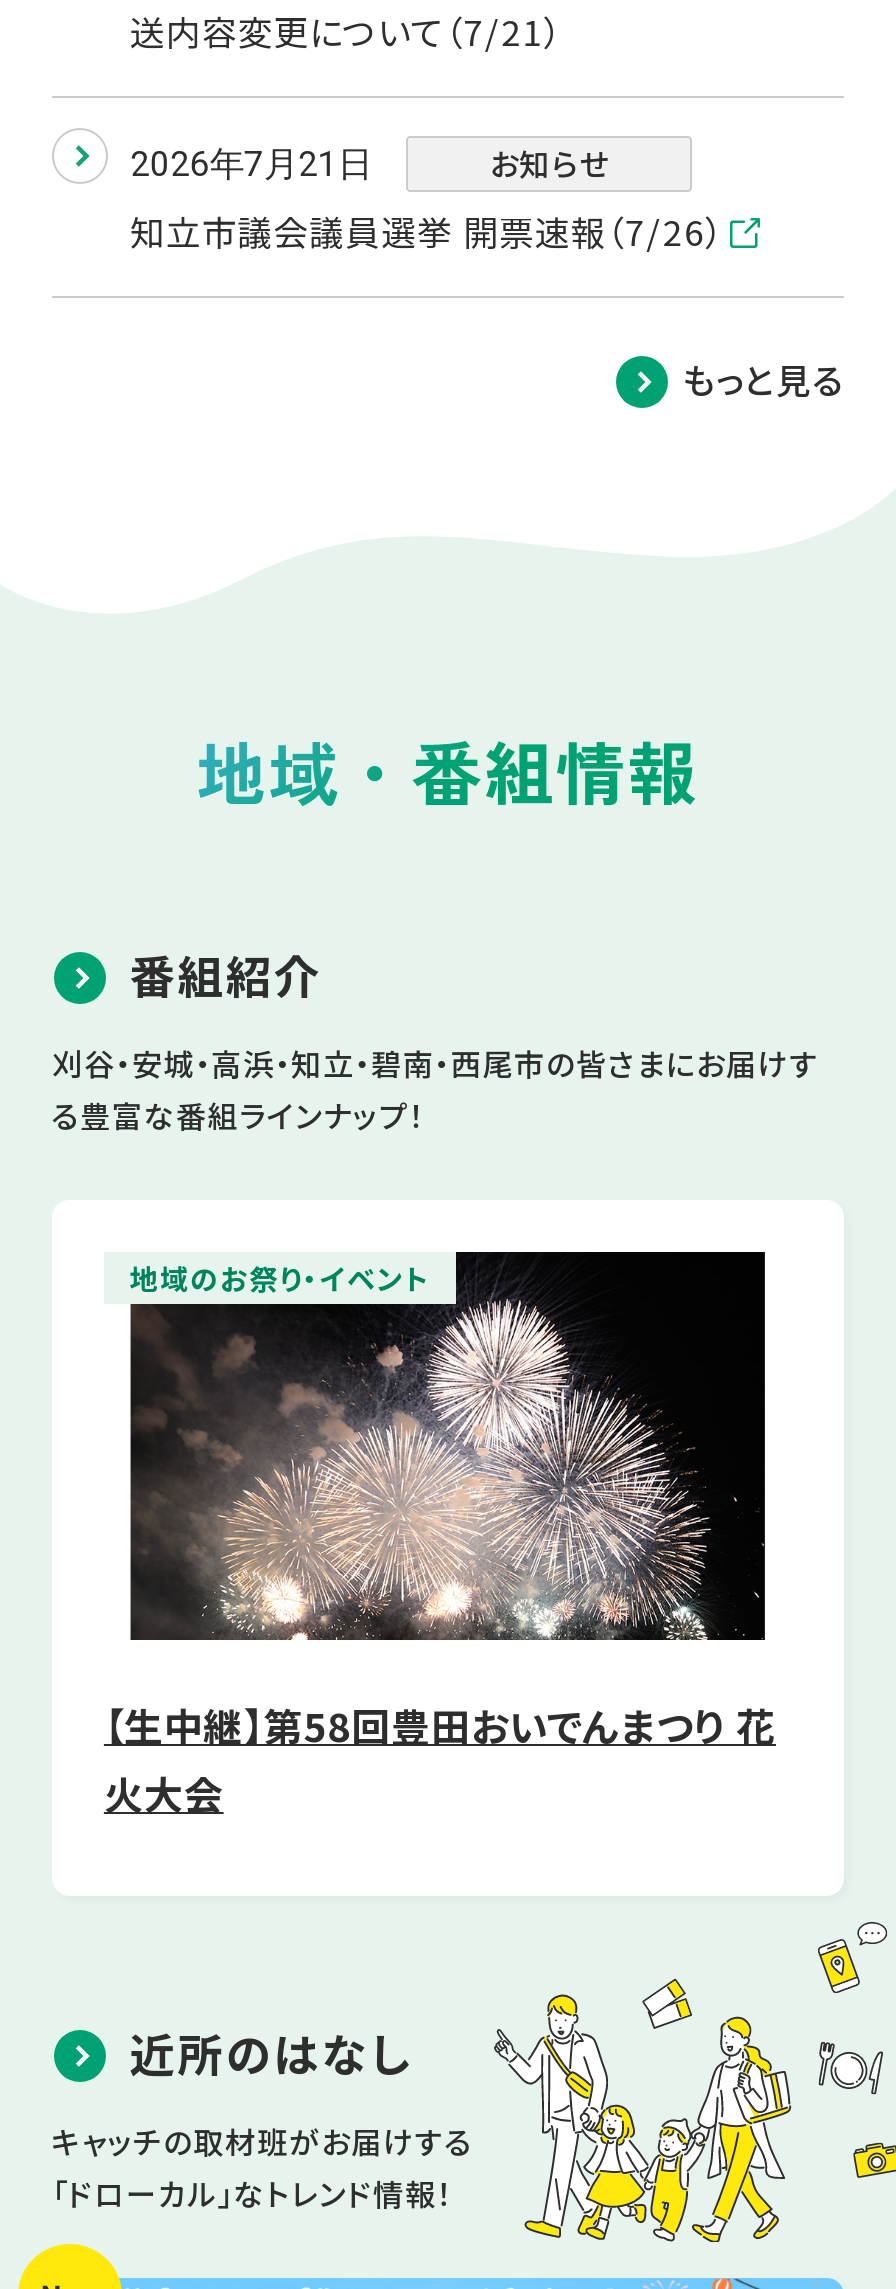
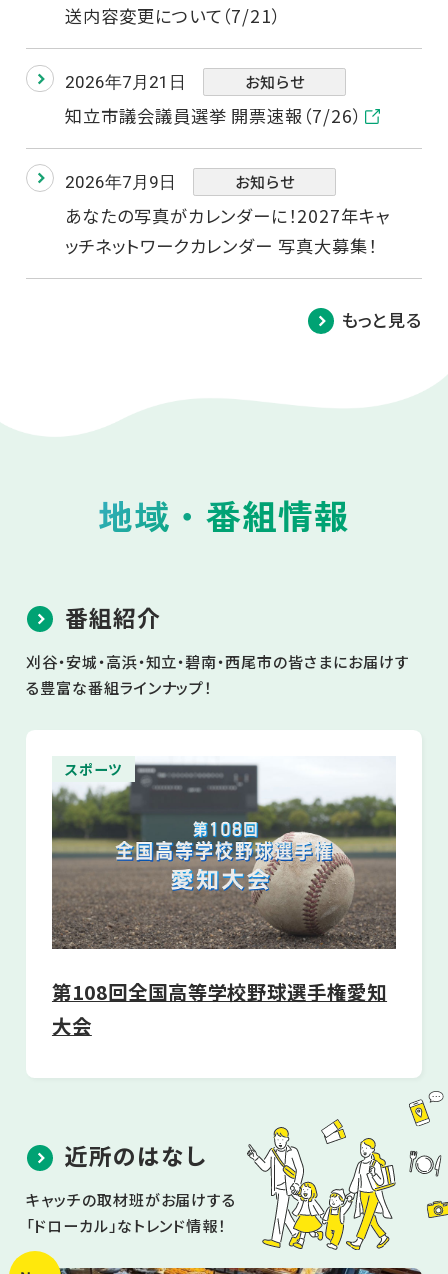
+ 2026年7月9日
+ お知らせ
+ あなたの写真がカレンダーに！2027年キャ
+ ッチネットワークカレンダー 写真大募集！

- [image]
- 地域のお祭り・イベント
+ [image]
+ スポーツ

- 【生中継】第58回豊田おいでんまつり 花
- 火大会
+ 第108回全国高等学校野球選手権愛知
+ 大会
